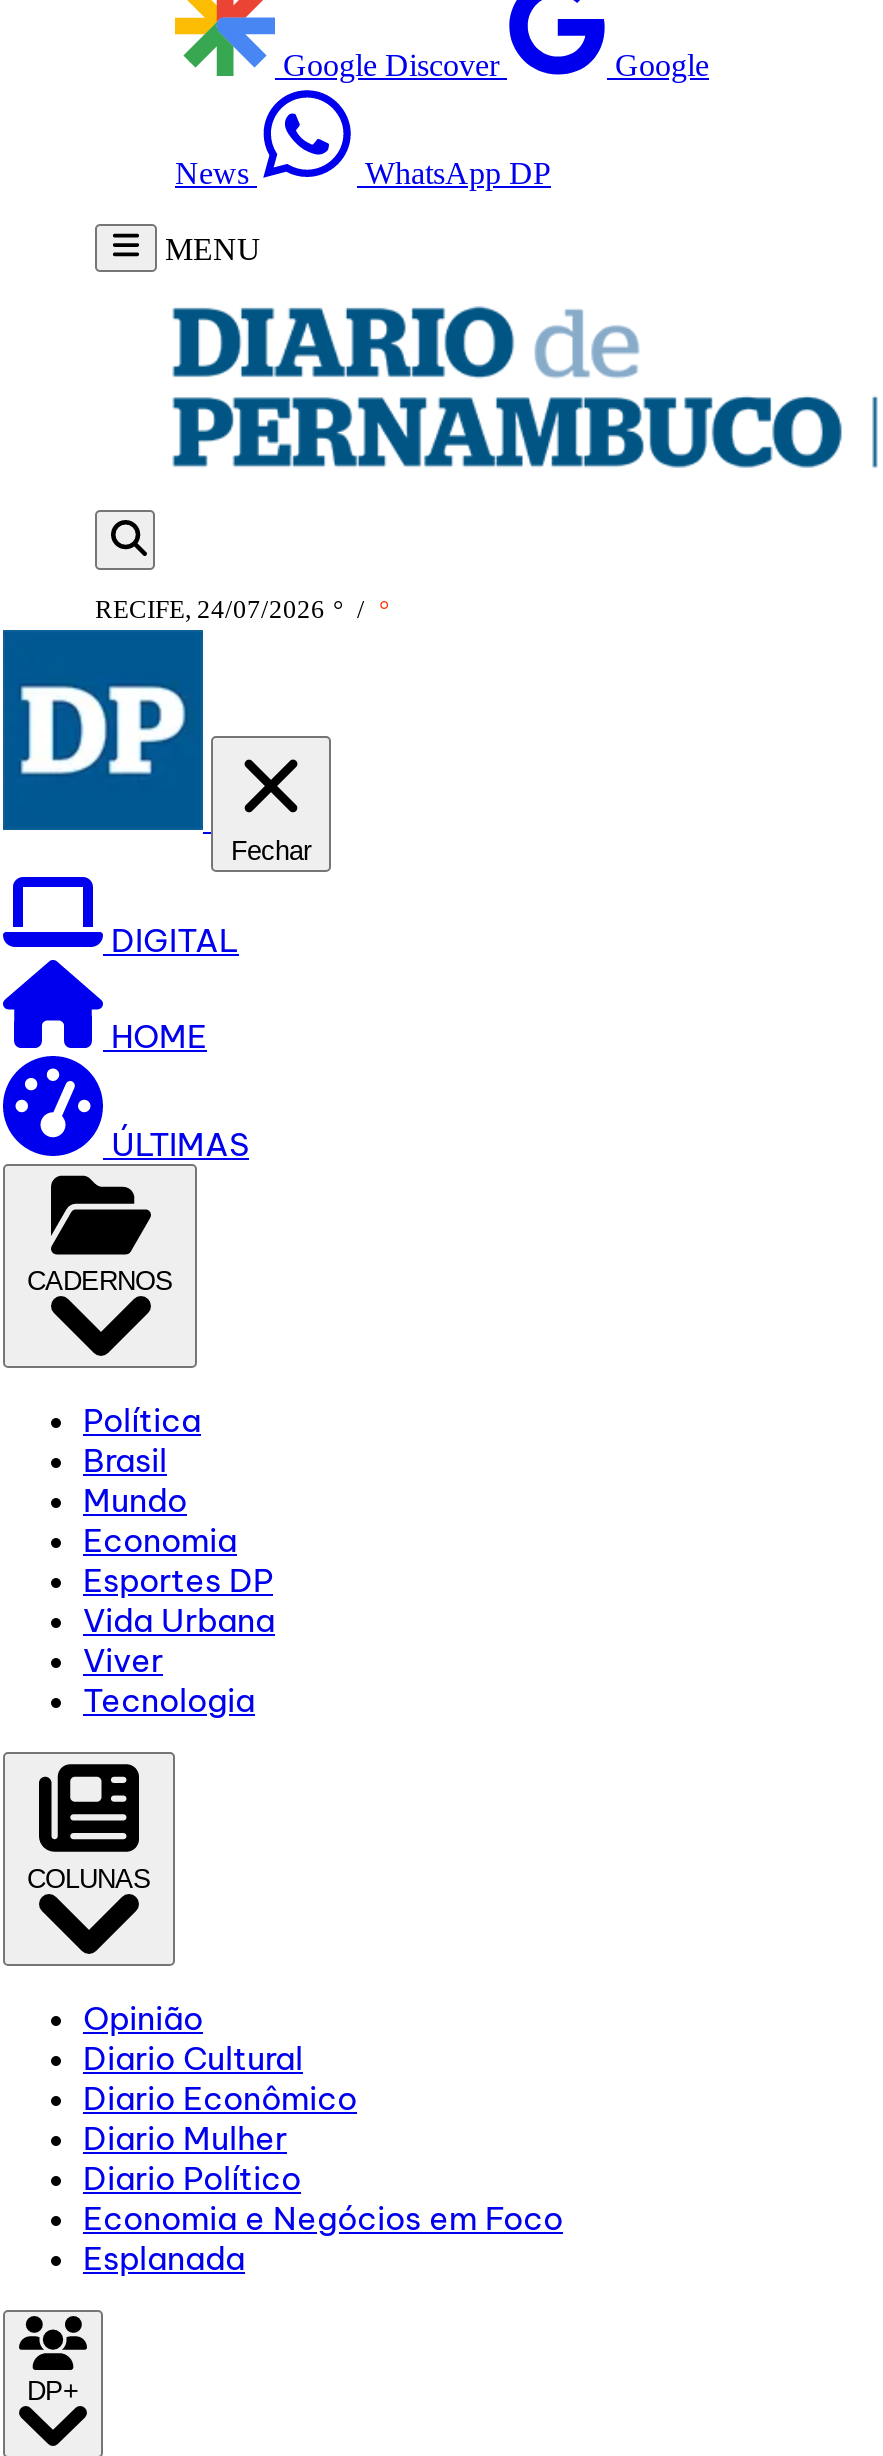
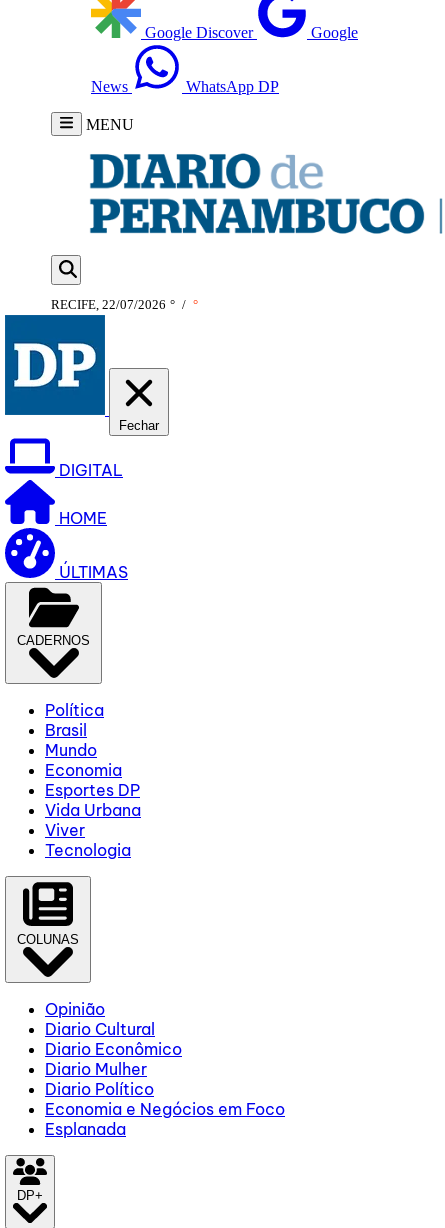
- RECIFE, 24/07/2026 ° / °
+ RECIFE, 22/07/2026 ° / °
